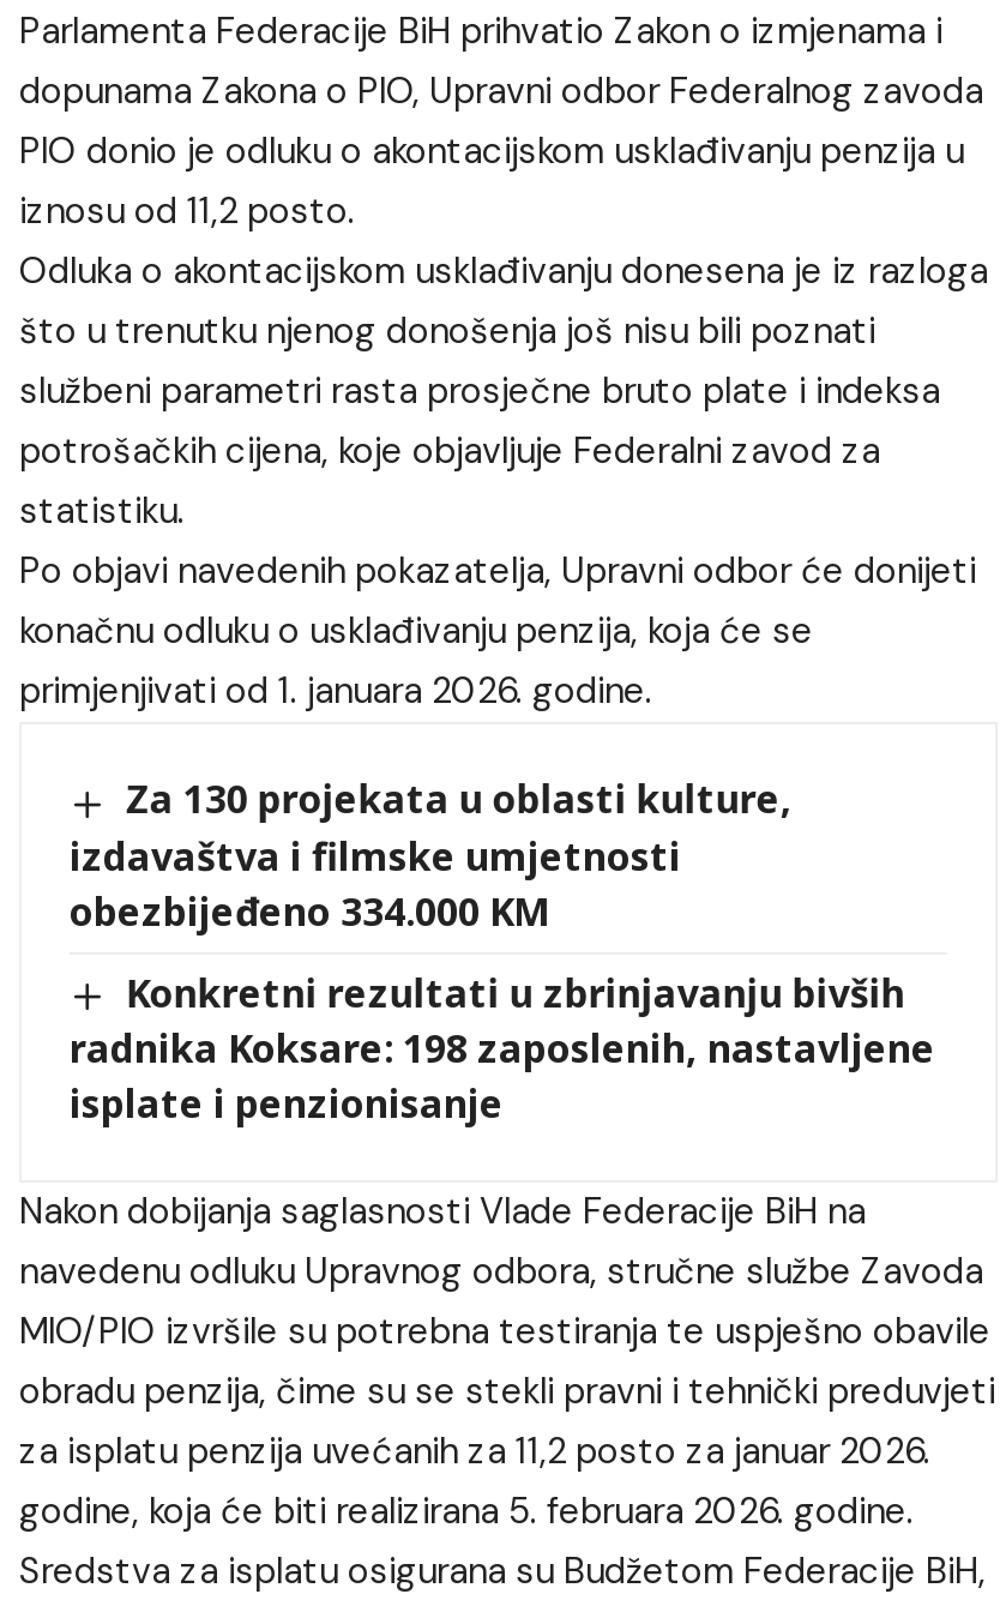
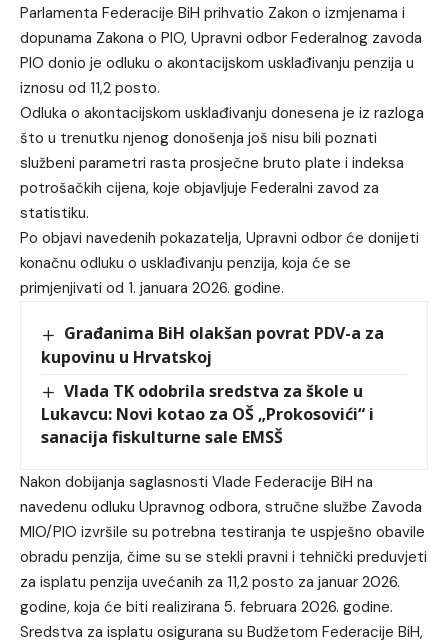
- Za 130 projekata u oblasti kulture,
- izdavaštva i filmske umjetnosti
- obezbijeđeno 334.000 KM
+ Građanima BiH olakšan povrat PDV-a za
+ kupovinu u Hrvatskoj

- Konkretni rezultati u zbrinjavanju bivših
- radnika Koksare: 198 zaposlenih, nastavljene
- isplate i penzionisanje
+ Vlada TK odobrila sredstva za škole u
+ Lukavcu: Novi kotao za OŠ „Prokosovići“ i
+ sanacija fiskulturne sale EMSŠ
